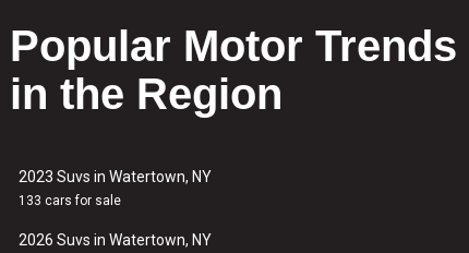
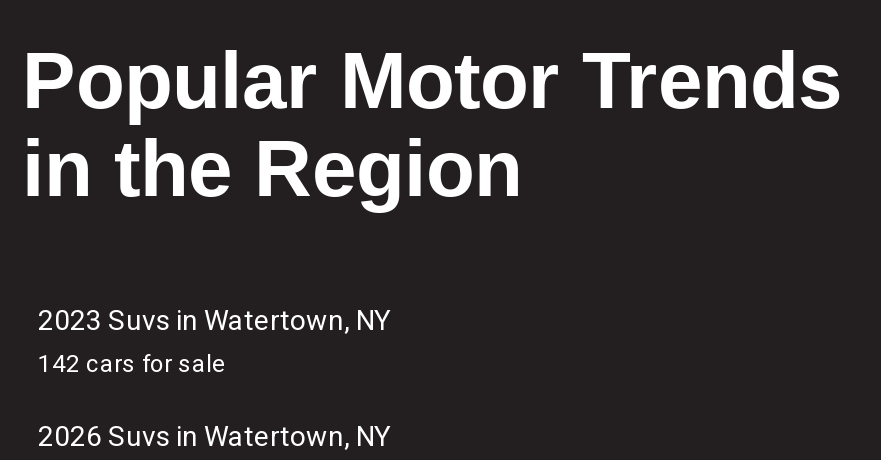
- 133 cars for sale
+ 142 cars for sale
